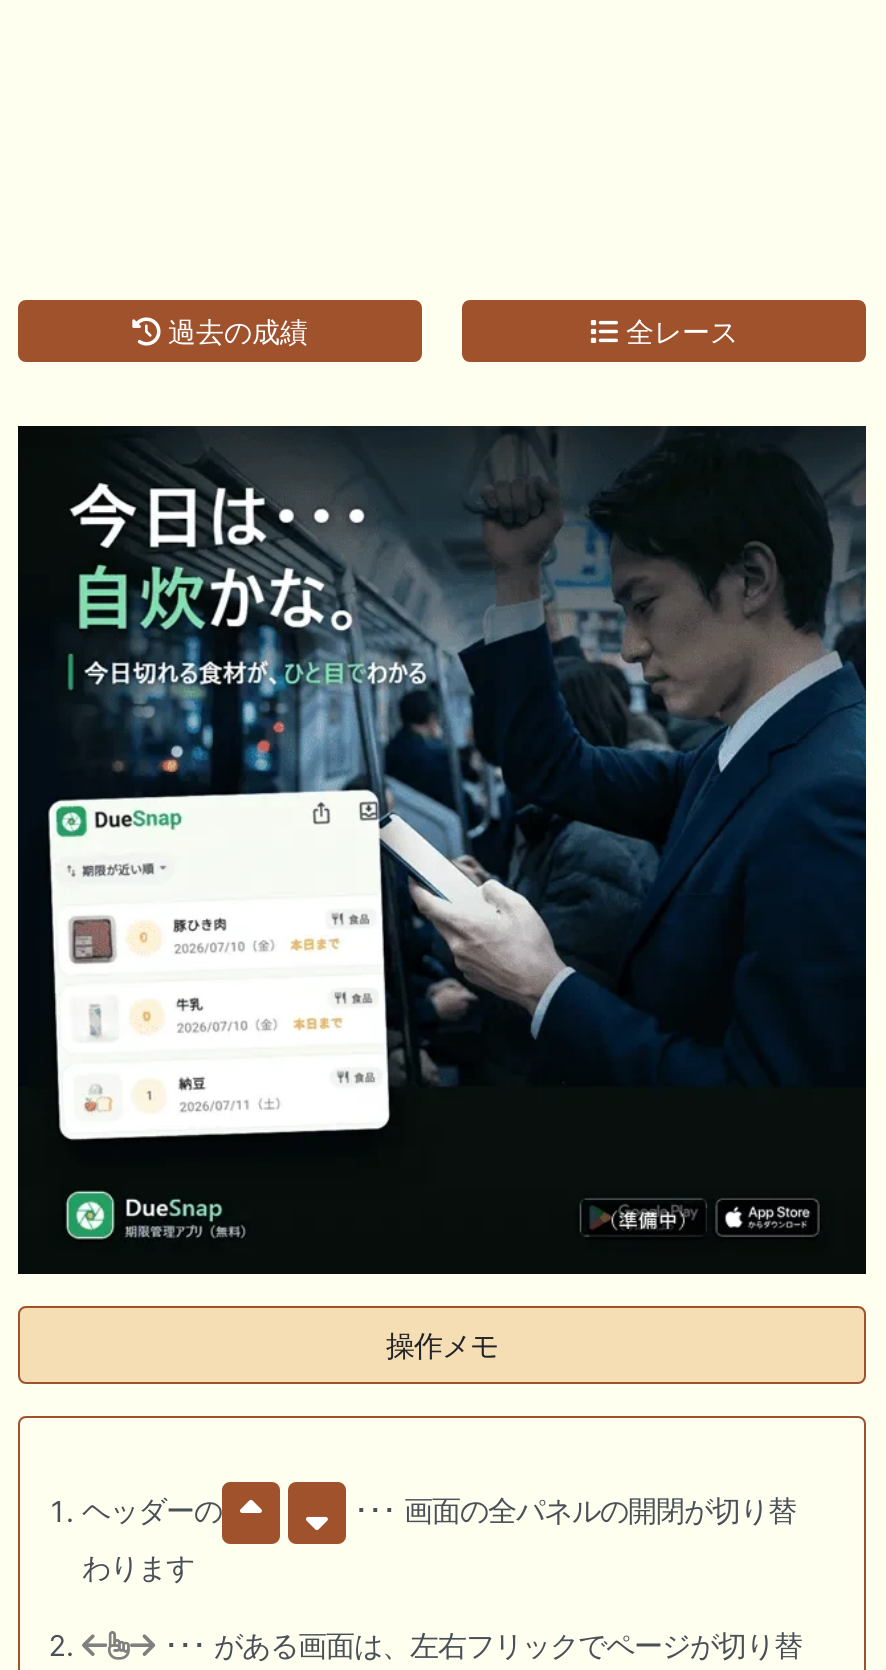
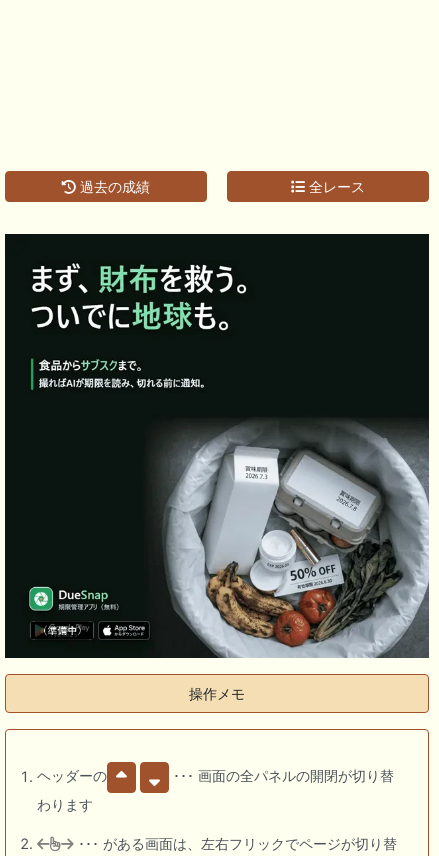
- [image]
+ [image]
